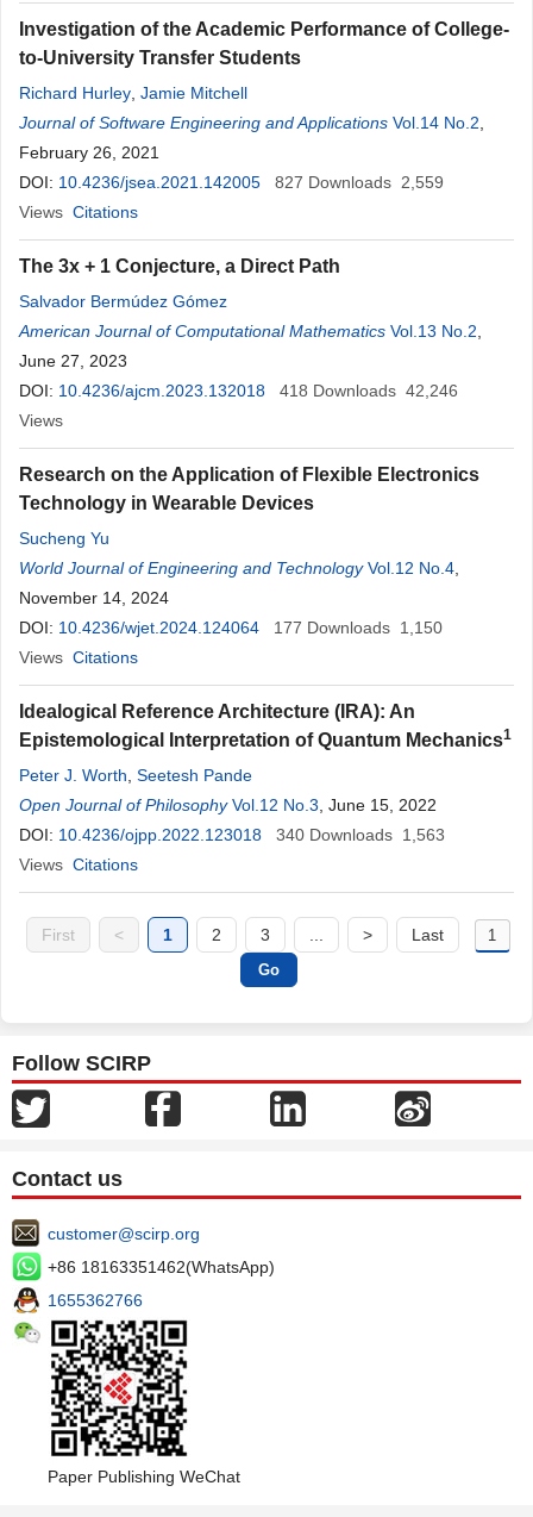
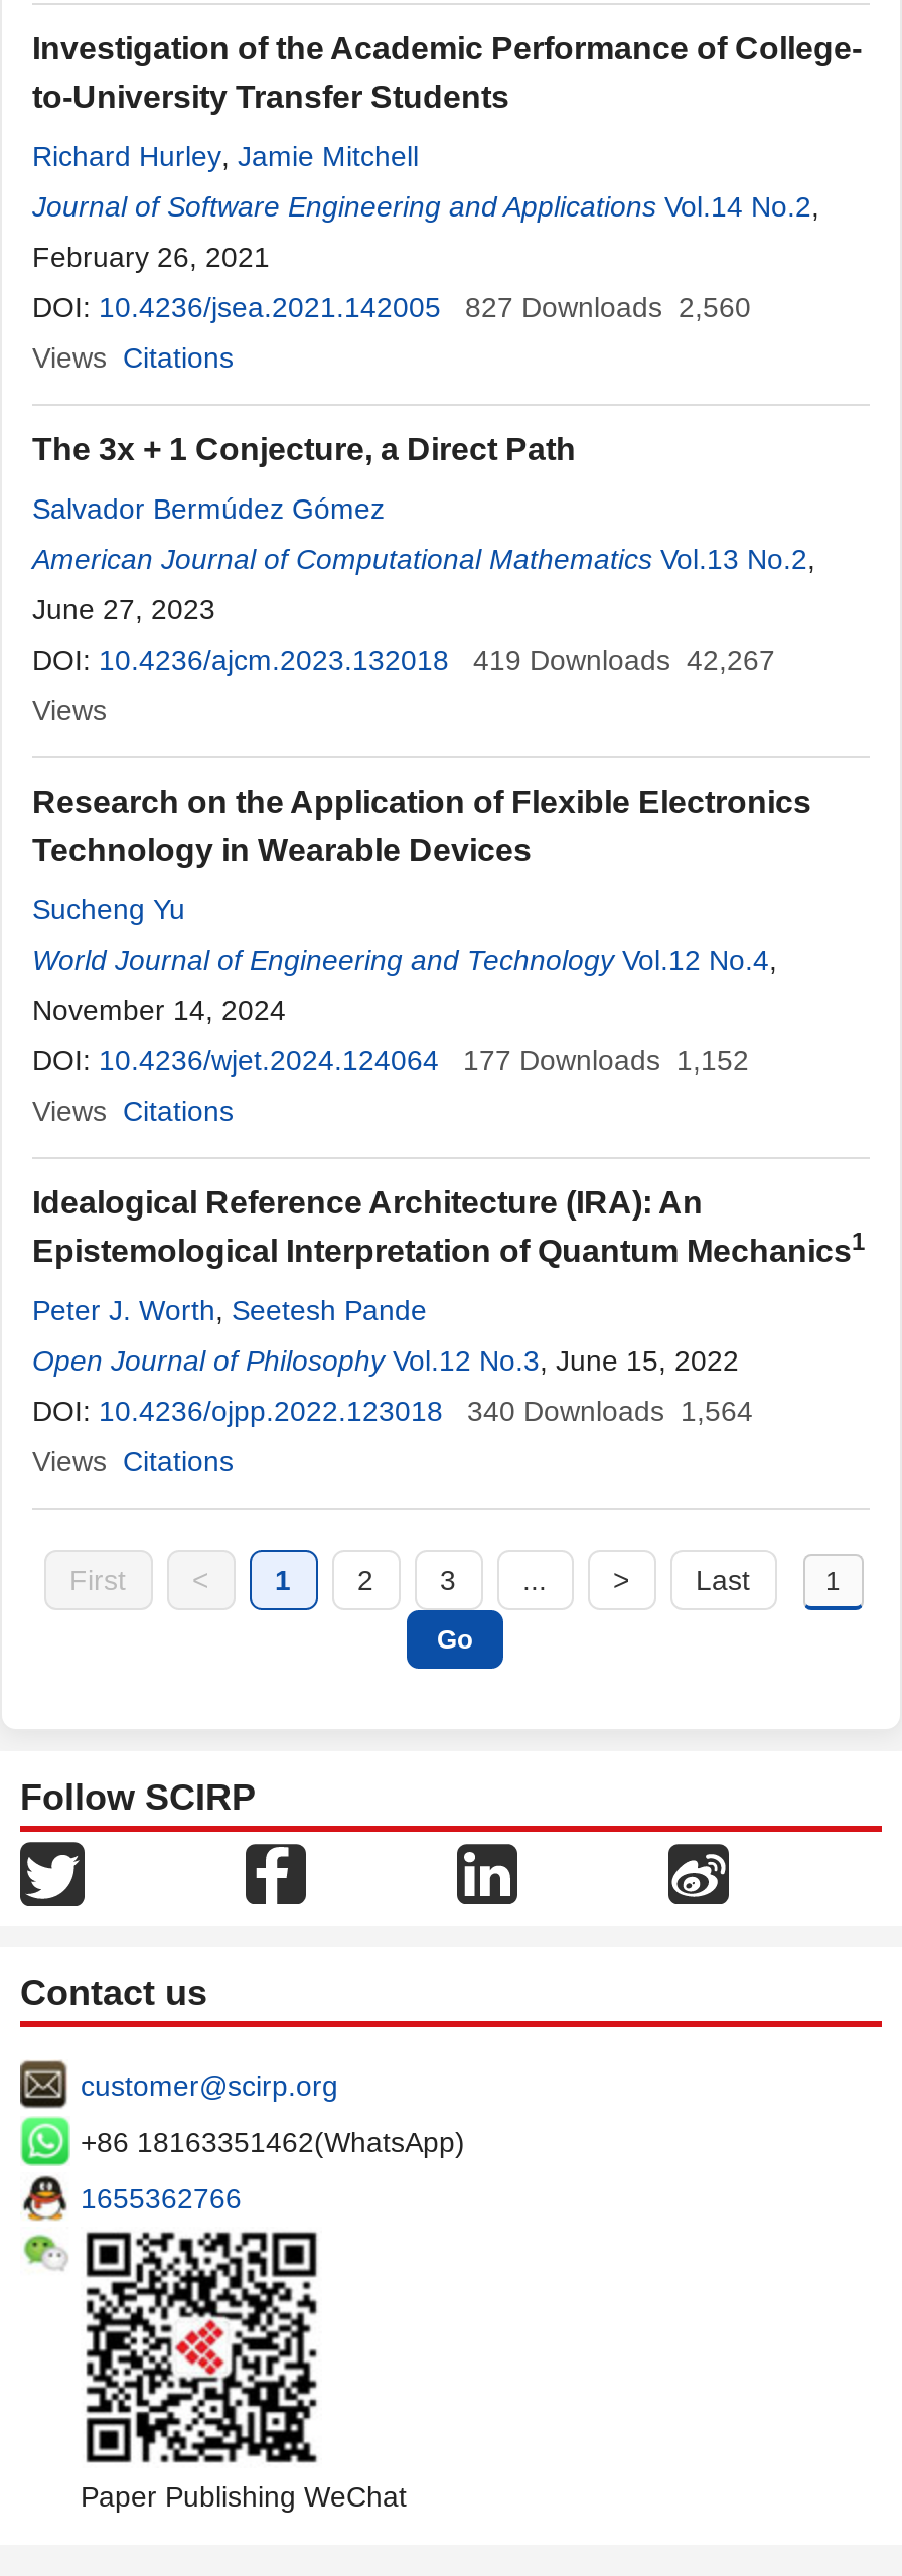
- DOI: 10.4236/jsea.2021.142005 827 Downloads 2,559
+ DOI: 10.4236/jsea.2021.142005 827 Downloads 2,560

- DOI: 10.4236/ajcm.2023.132018 418 Downloads 42,246
+ DOI: 10.4236/ajcm.2023.132018 419 Downloads 42,267

- DOI: 10.4236/wjet.2024.124064 177 Downloads 1,150
+ DOI: 10.4236/wjet.2024.124064 177 Downloads 1,152

- DOI: 10.4236/ojpp.2022.123018 340 Downloads 1,563
+ DOI: 10.4236/ojpp.2022.123018 340 Downloads 1,564
